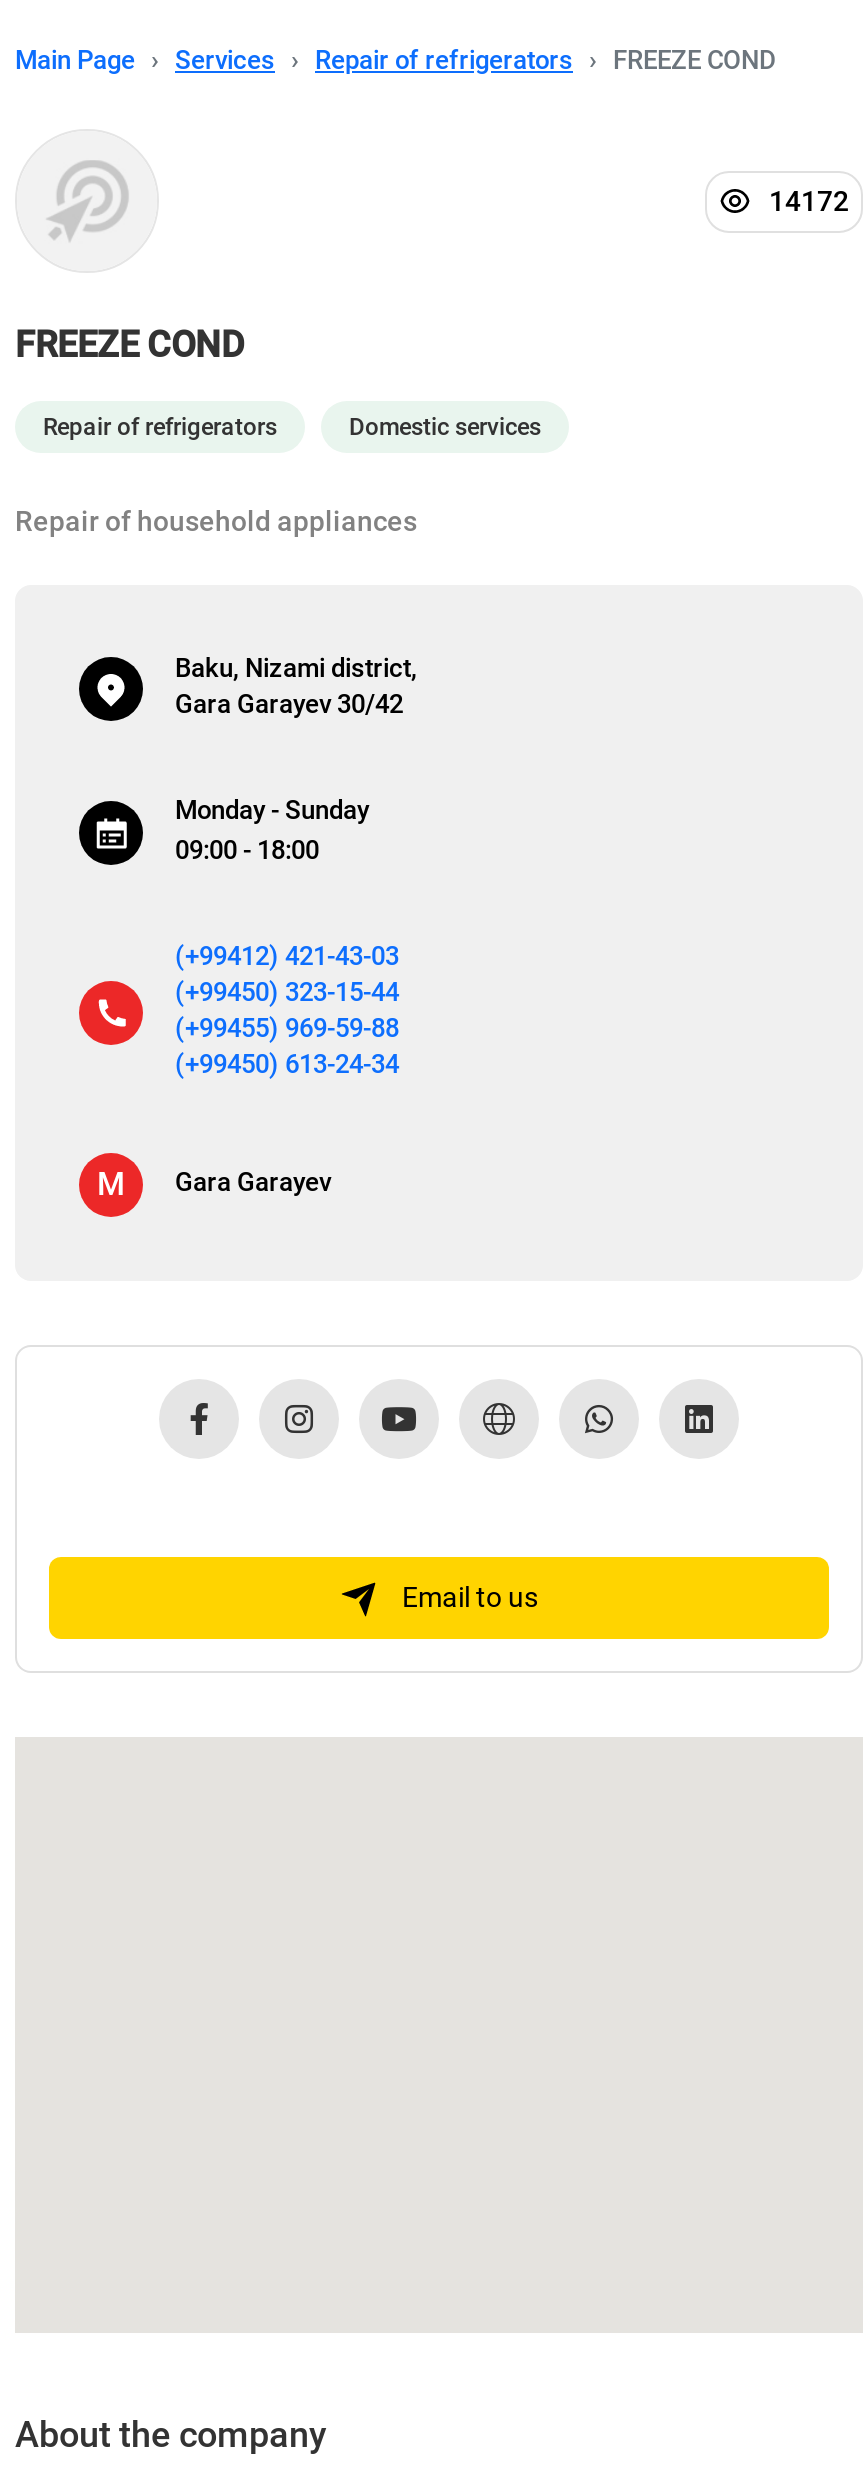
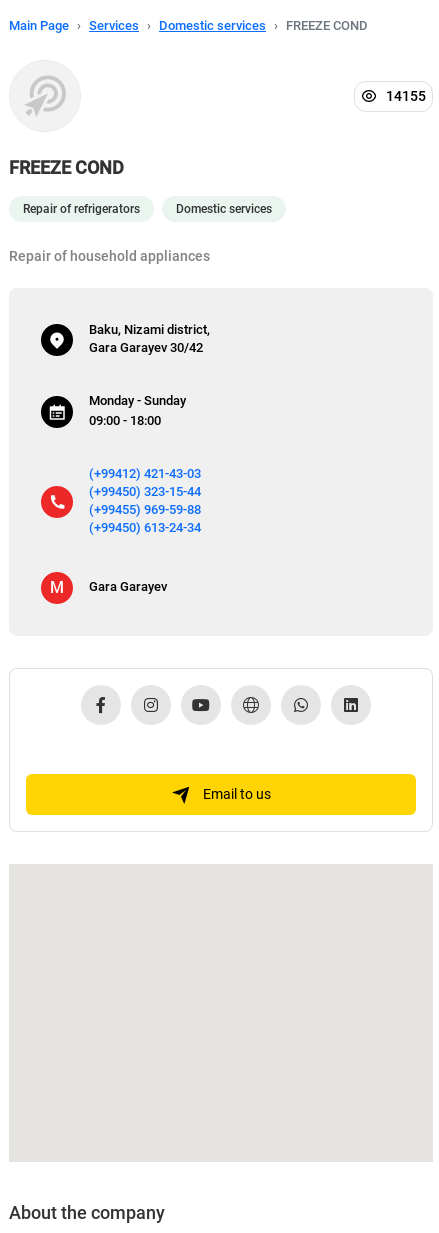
- Repair of refrigerators
+ Domestic services

- 14172
+ 14155
